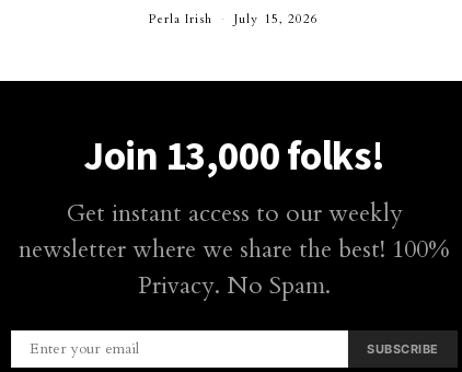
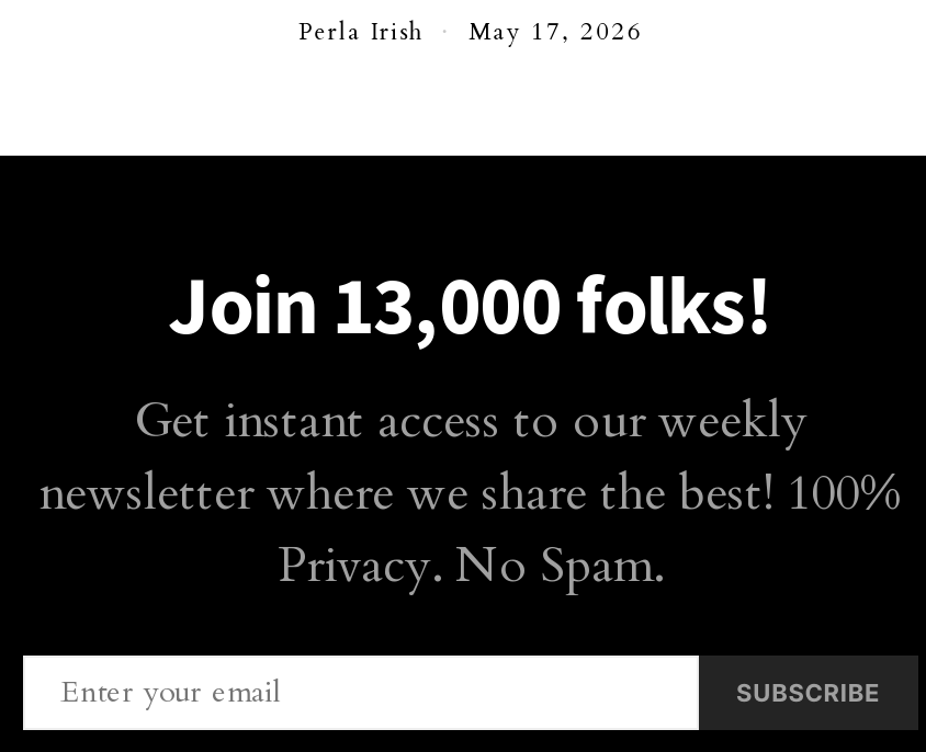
- Perla Irish July 15, 2026
+ Perla Irish May 17, 2026
